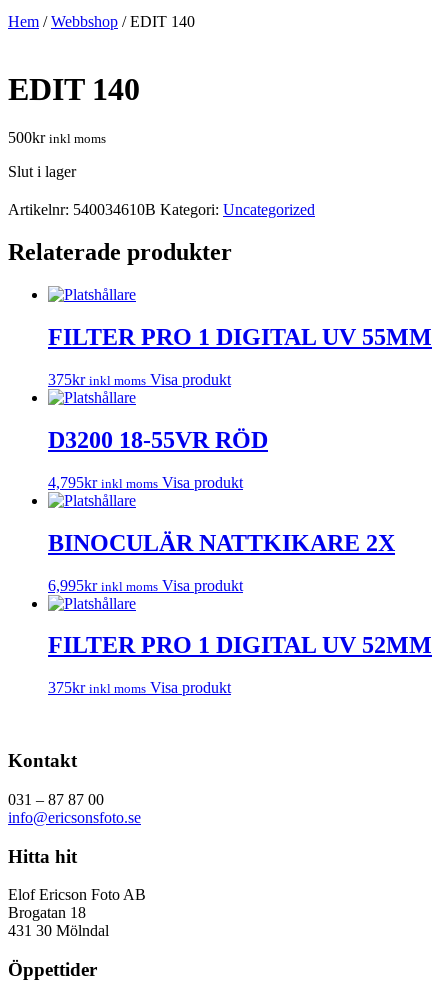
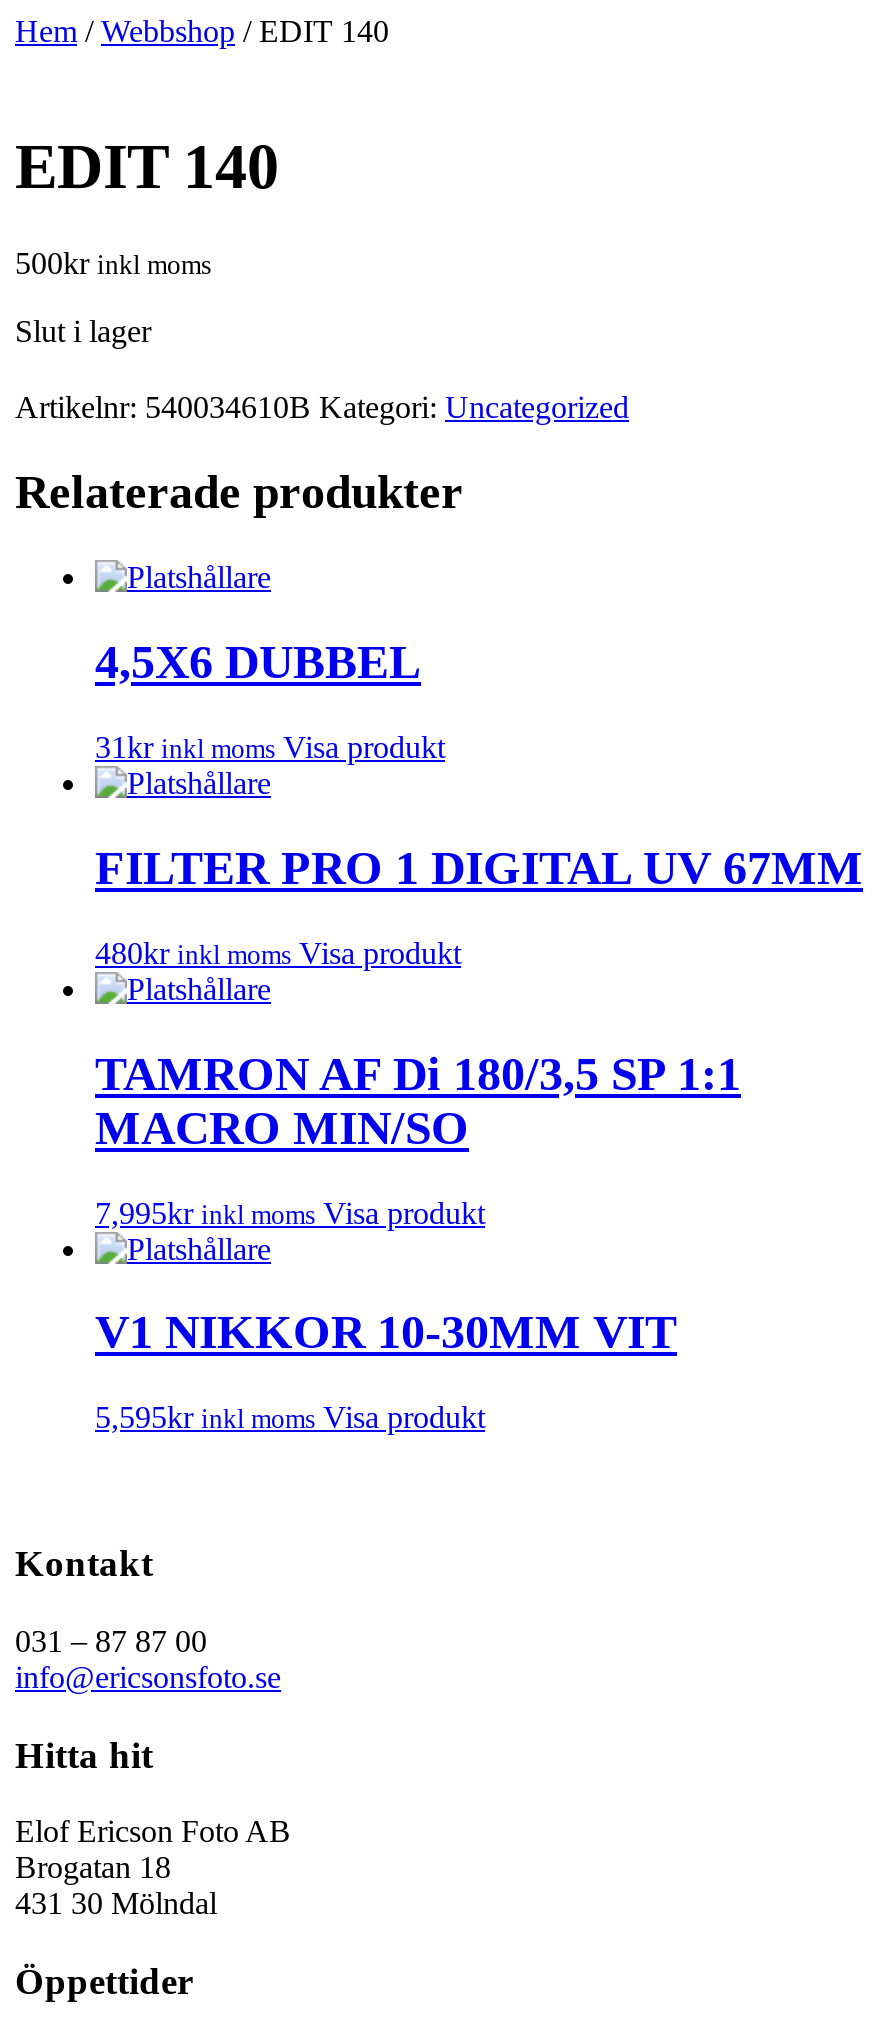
- FILTER PRO 1 DIGITAL UV 55MM
+ 4,5X6 DUBBEL

- 375 kr inkl moms Visa produkt
+ 31 kr inkl moms Visa produkt

- D3200 18-55VR RÖD
+ FILTER PRO 1 DIGITAL UV 67MM

- 4,795kr inkl moms Visa produkt
+ 480kr inkl moms Visa produkt

- BINOCULÄR NATTKIKARE 2X
+ TAMRON AF Di 180/3,5 SP 1:1
+ MACRO MIN/SO

- 6,995kr inkl moms Visa produkt
+ 7,995kr inkl moms Visa produkt

- FILTER PRO 1 DIGITAL UV 52MM
+ V1 NIKKOR 10-30MM VIT

- 375kr inkl moms Visa produkt
+ 5,595kr inkl moms Visa produkt
